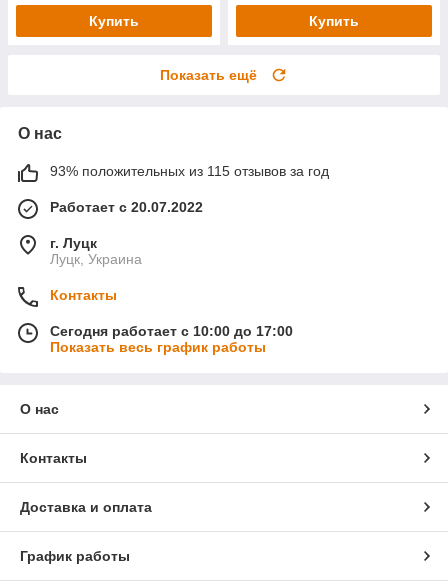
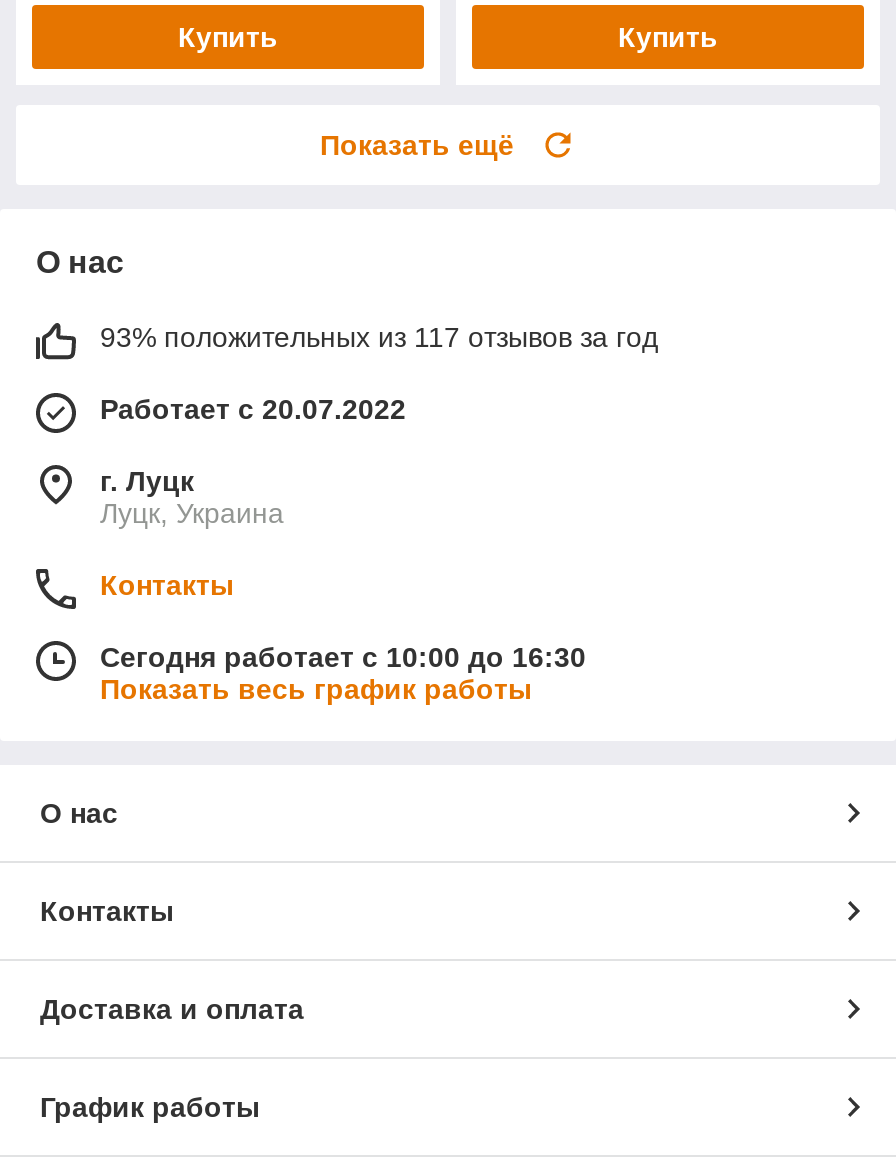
- 93% положительных из 115 отзывов за год
+ 93% положительных из 117 отзывов за год

- Сегодня работает с 10:00 до 17:00
+ Сегодня работает с 10:00 до 16:30
